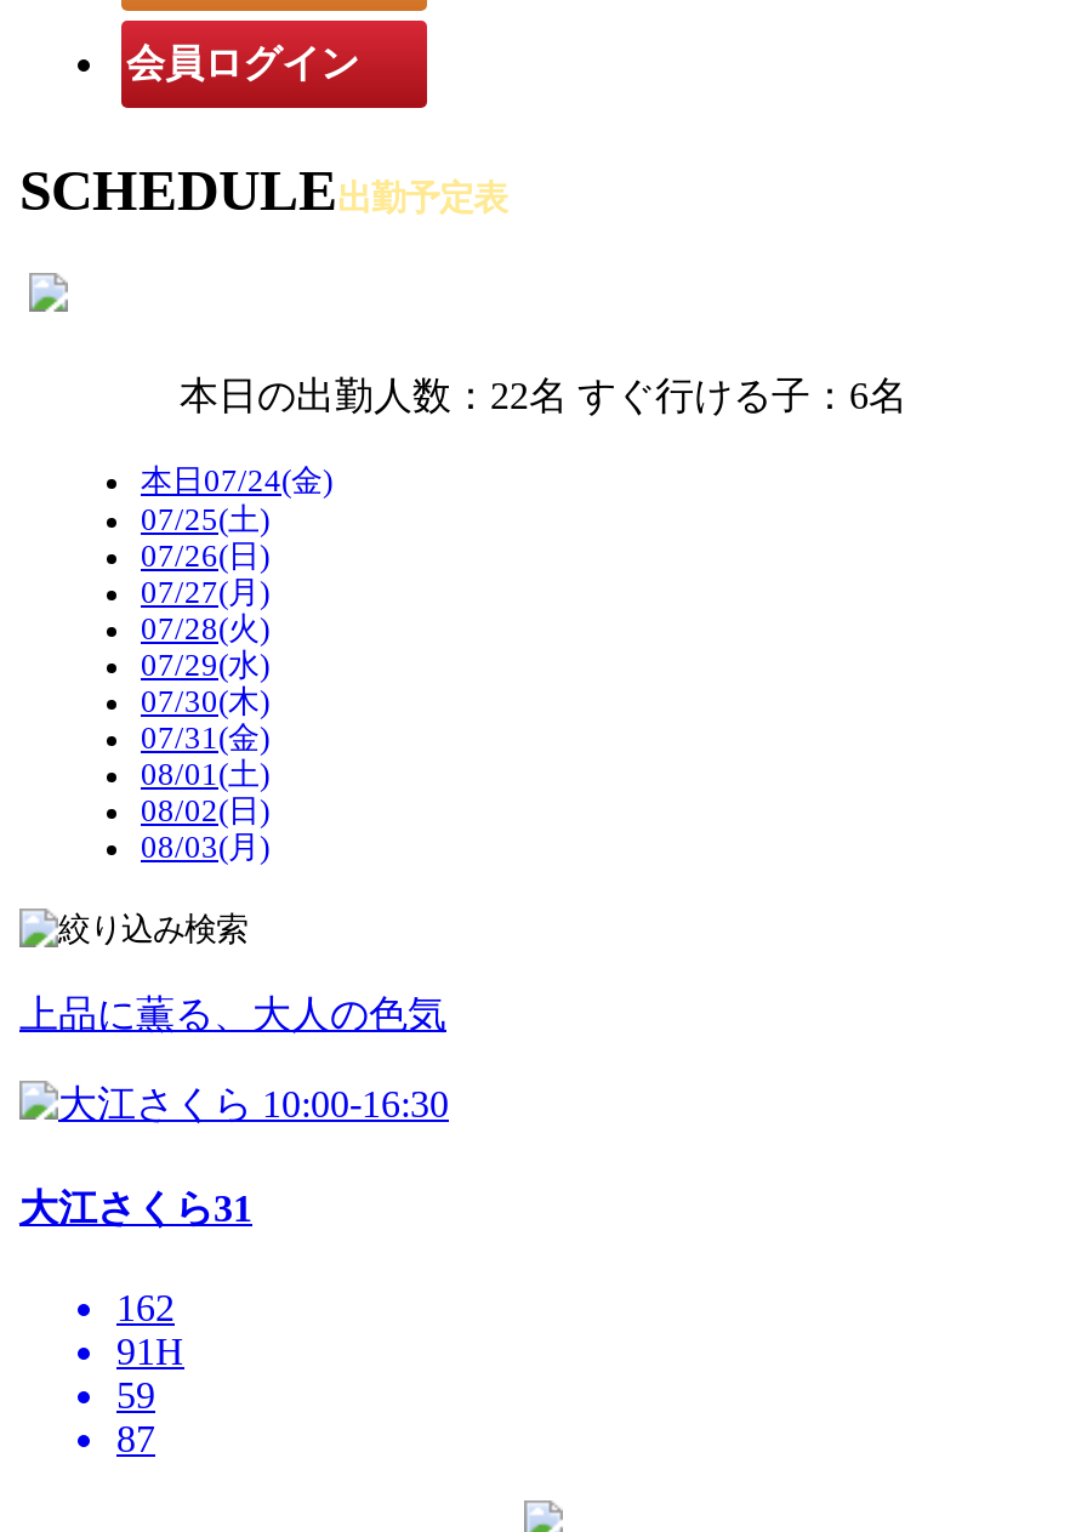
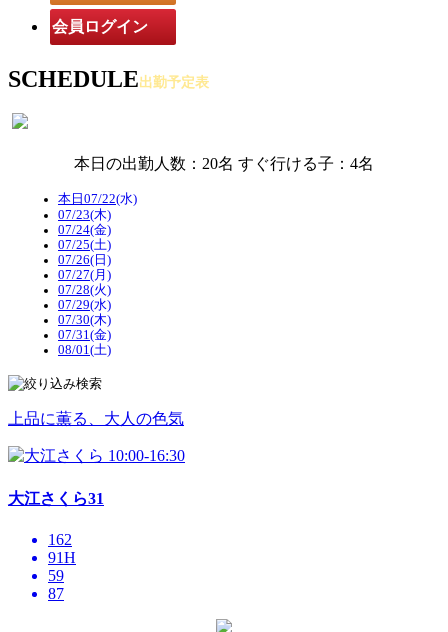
- 本日の出勤人数：22名 すぐ行ける子：6名
+ 本日の出勤人数：20名 すぐ行ける子：4名

- 本日07/24 金
+ 本日07/22 水
+ 07/23 木
+ 07/24 金

moved down: 07/25 土 | 07/26 日 | 07/27 月 | 07/28 火 | 07/29 水 | 07/30 木 | 07/31 金 | 08/01 土

- 08/02 日
- 08/03 月
